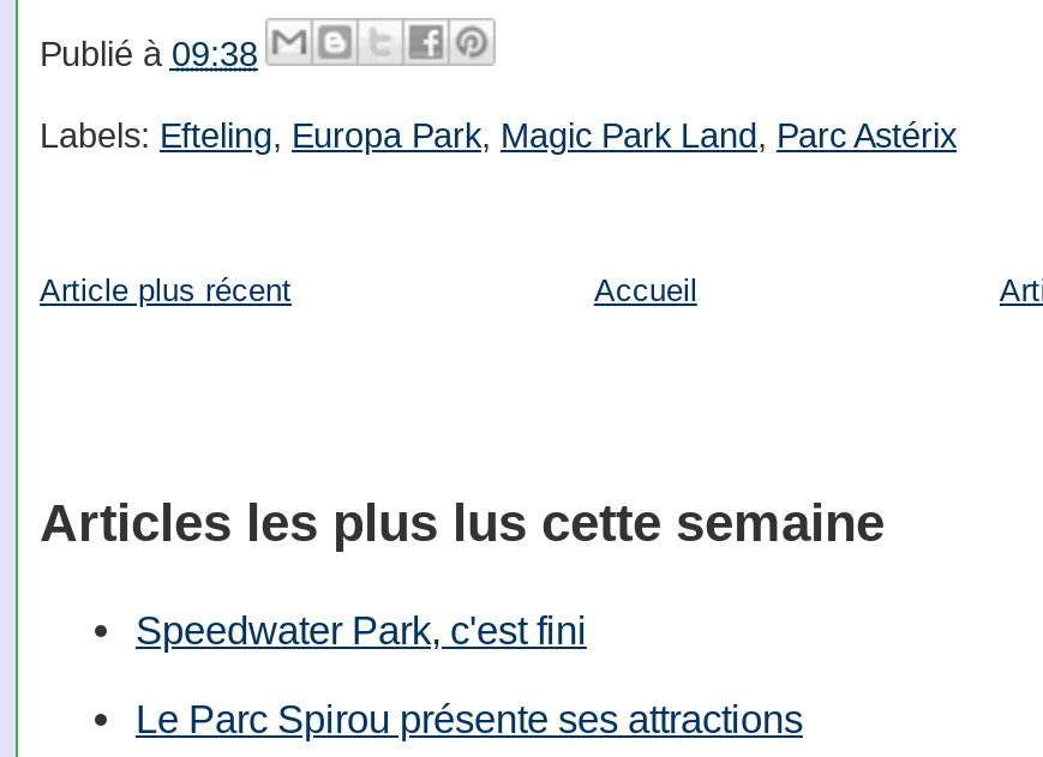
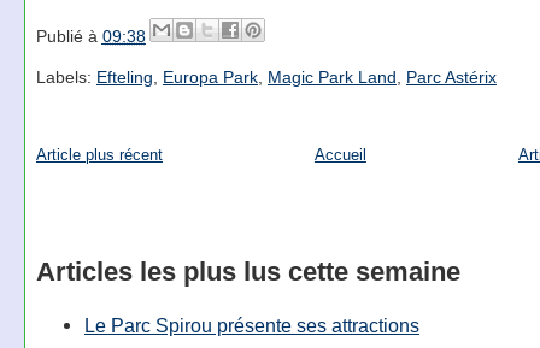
- Speedwater Park, c'est fini
